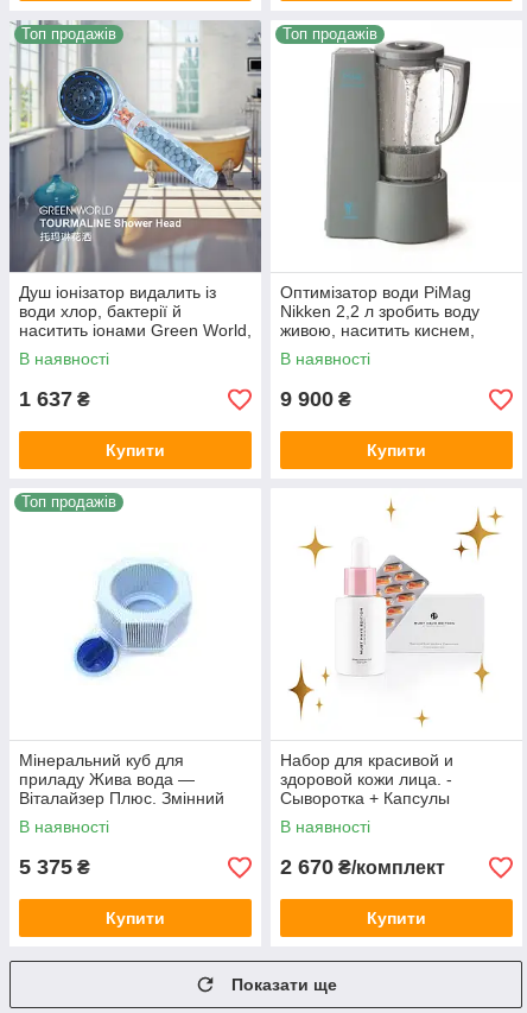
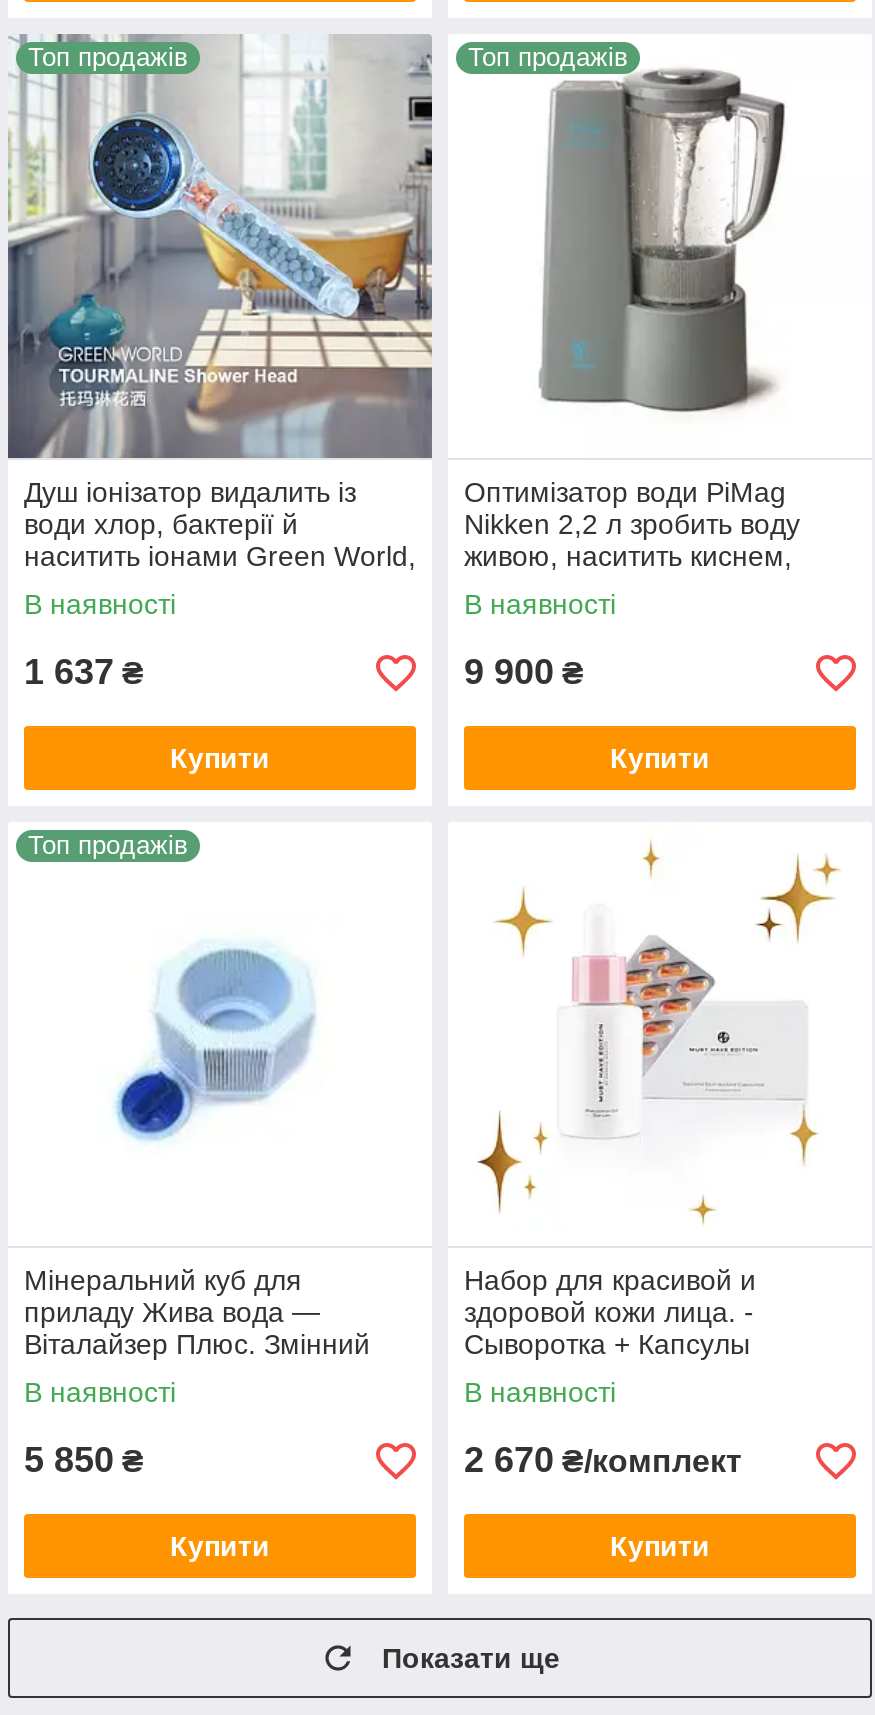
- 5 375 ₴
+ 5 850 ₴
